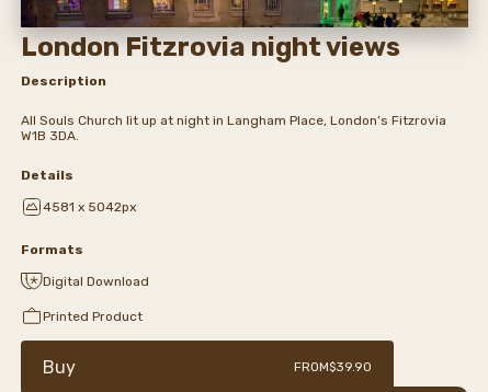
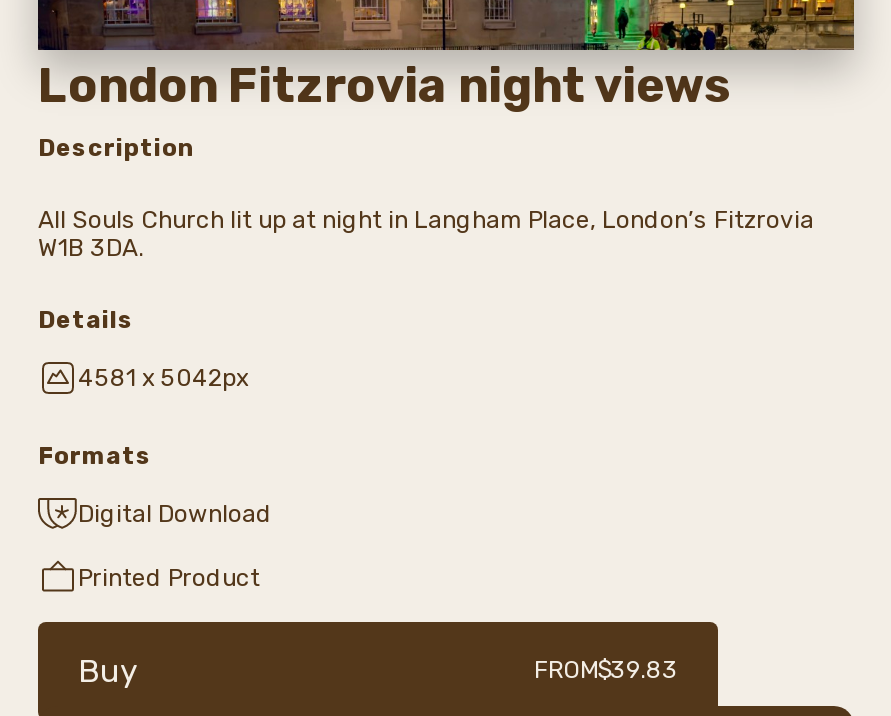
- FROM$39.90
+ FROM$39.83
